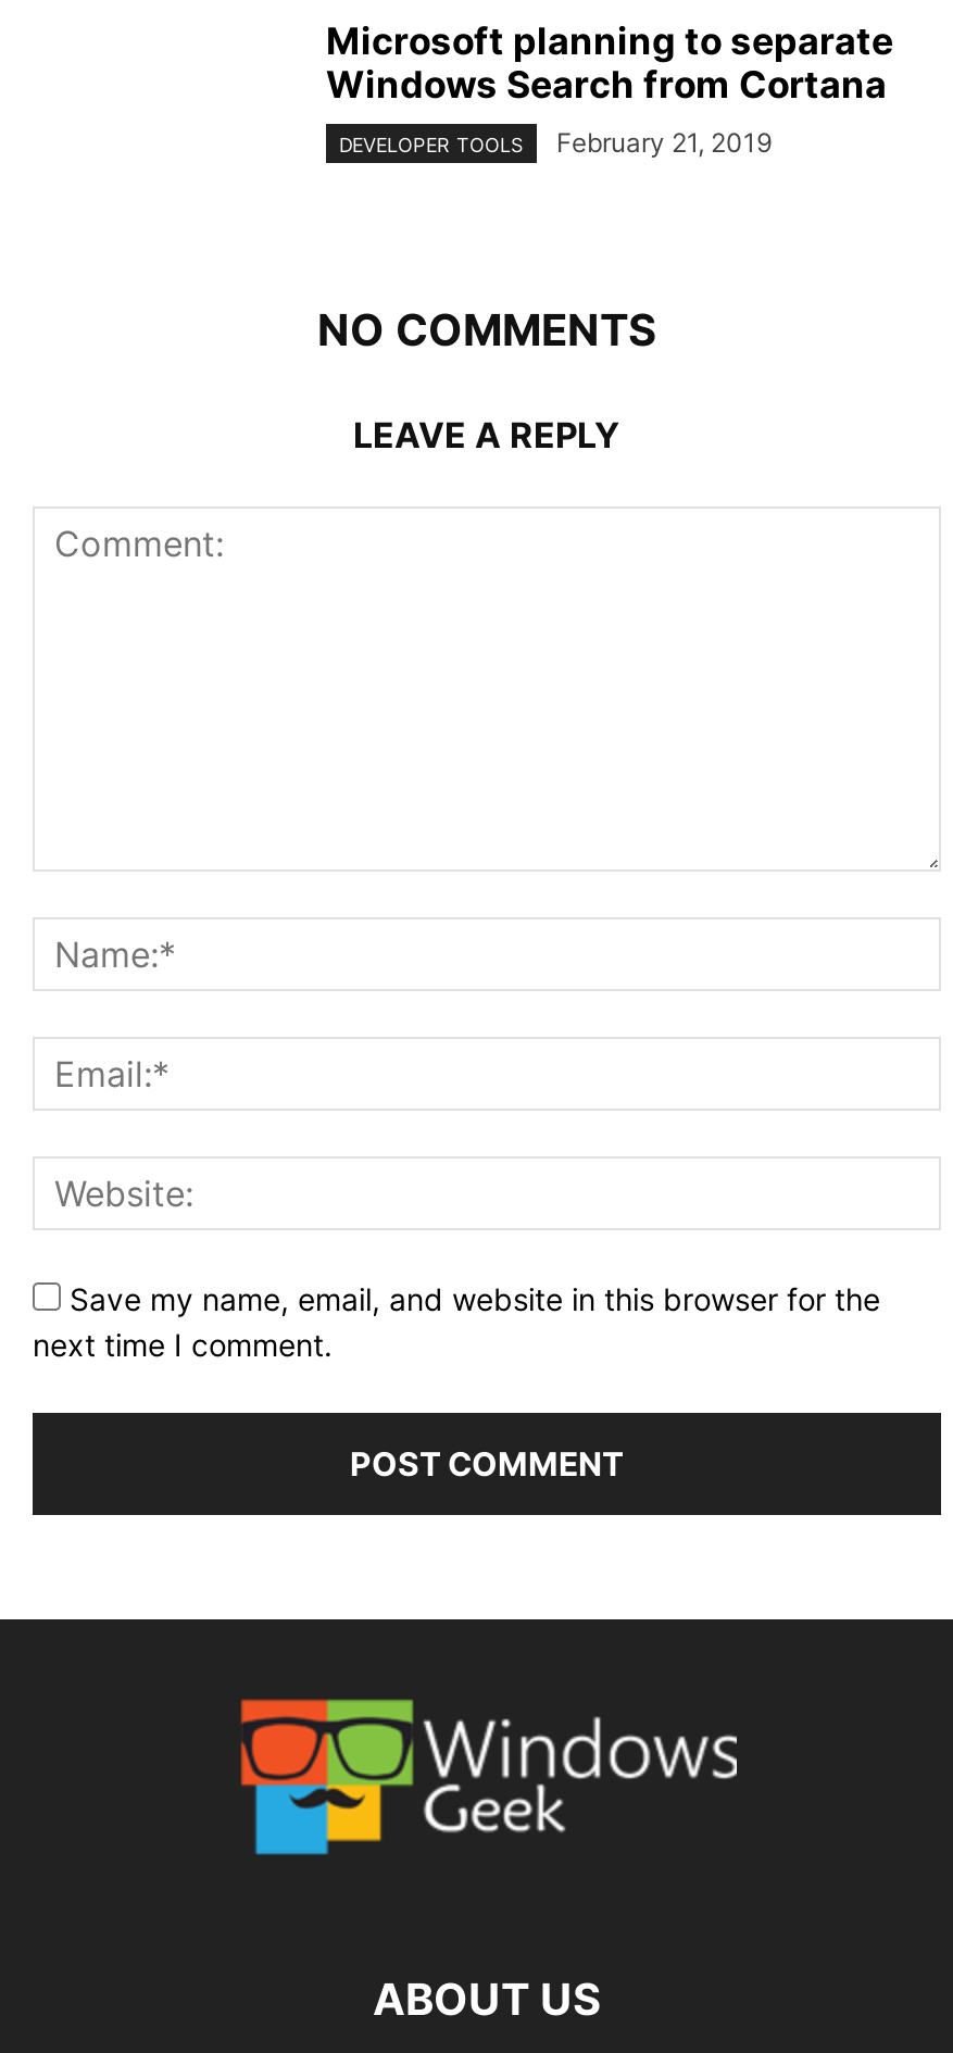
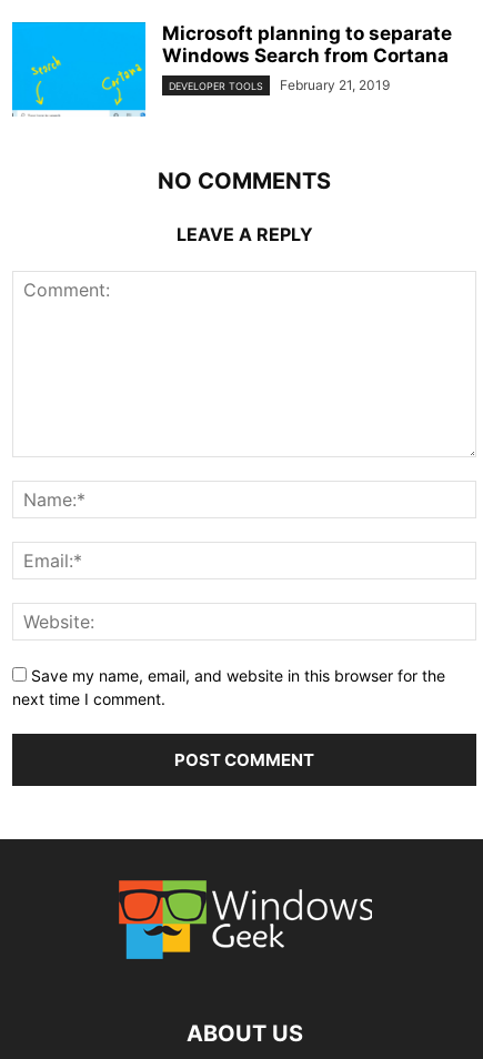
+ [image]
